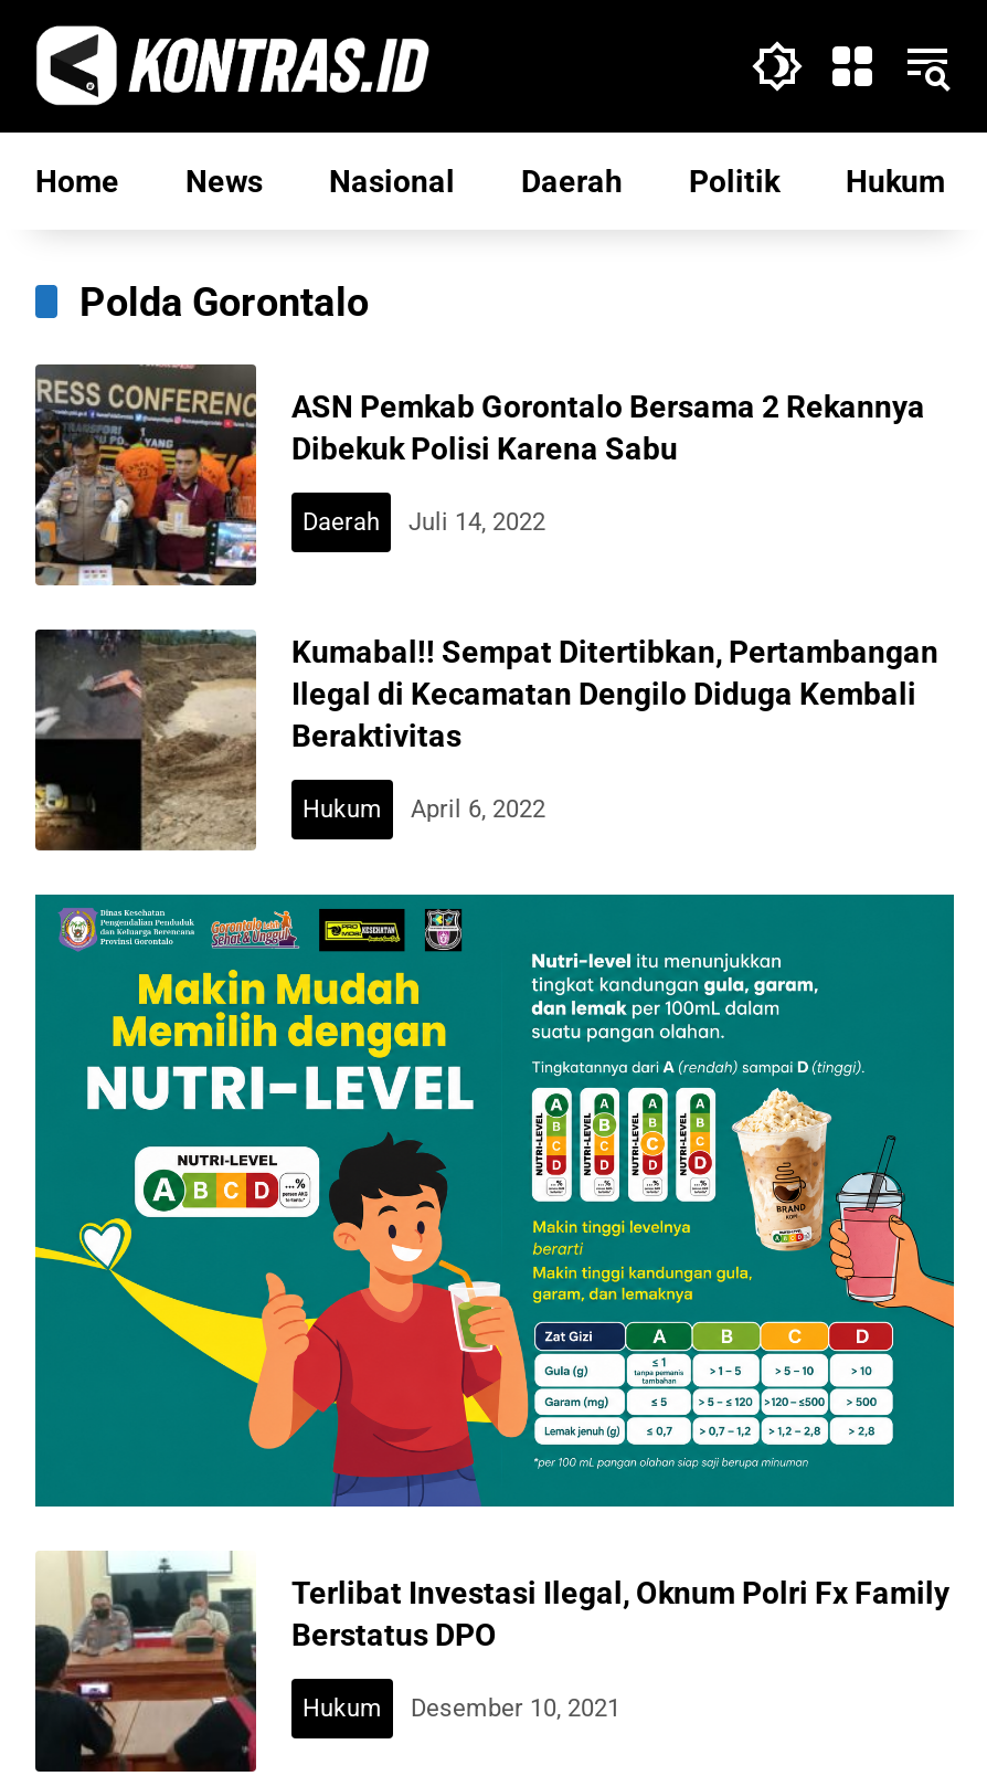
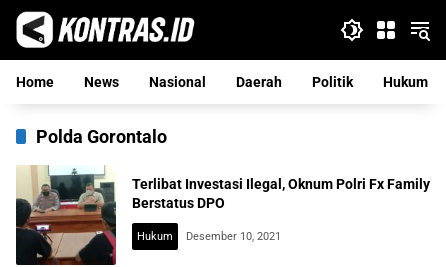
- [image]
- ASN Pemkab Gorontalo Bersama 2 Rekannya
- Dibekuk Polisi Karena Sabu
- Daerah
- Juli 14, 2022

- [image]
- Kumabal!! Sempat Ditertibkan, Pertambangan
- Ilegal di Kecamatan Dengilo Diduga Kembali
- Beraktivitas
- Hukum
- April 6, 2022

- [image]
